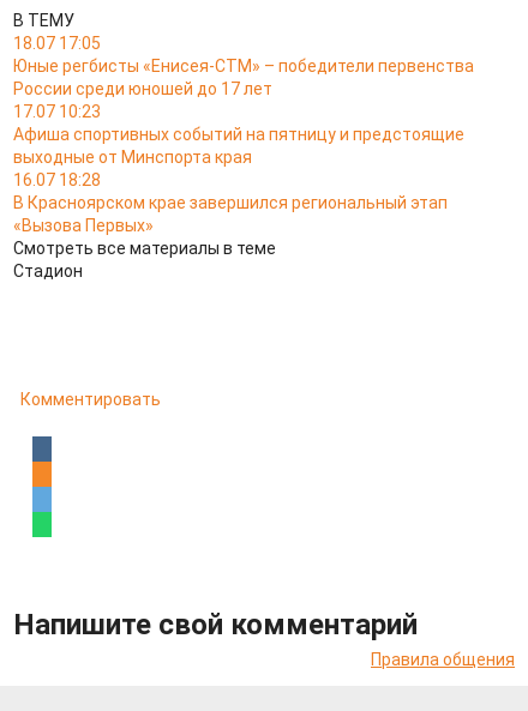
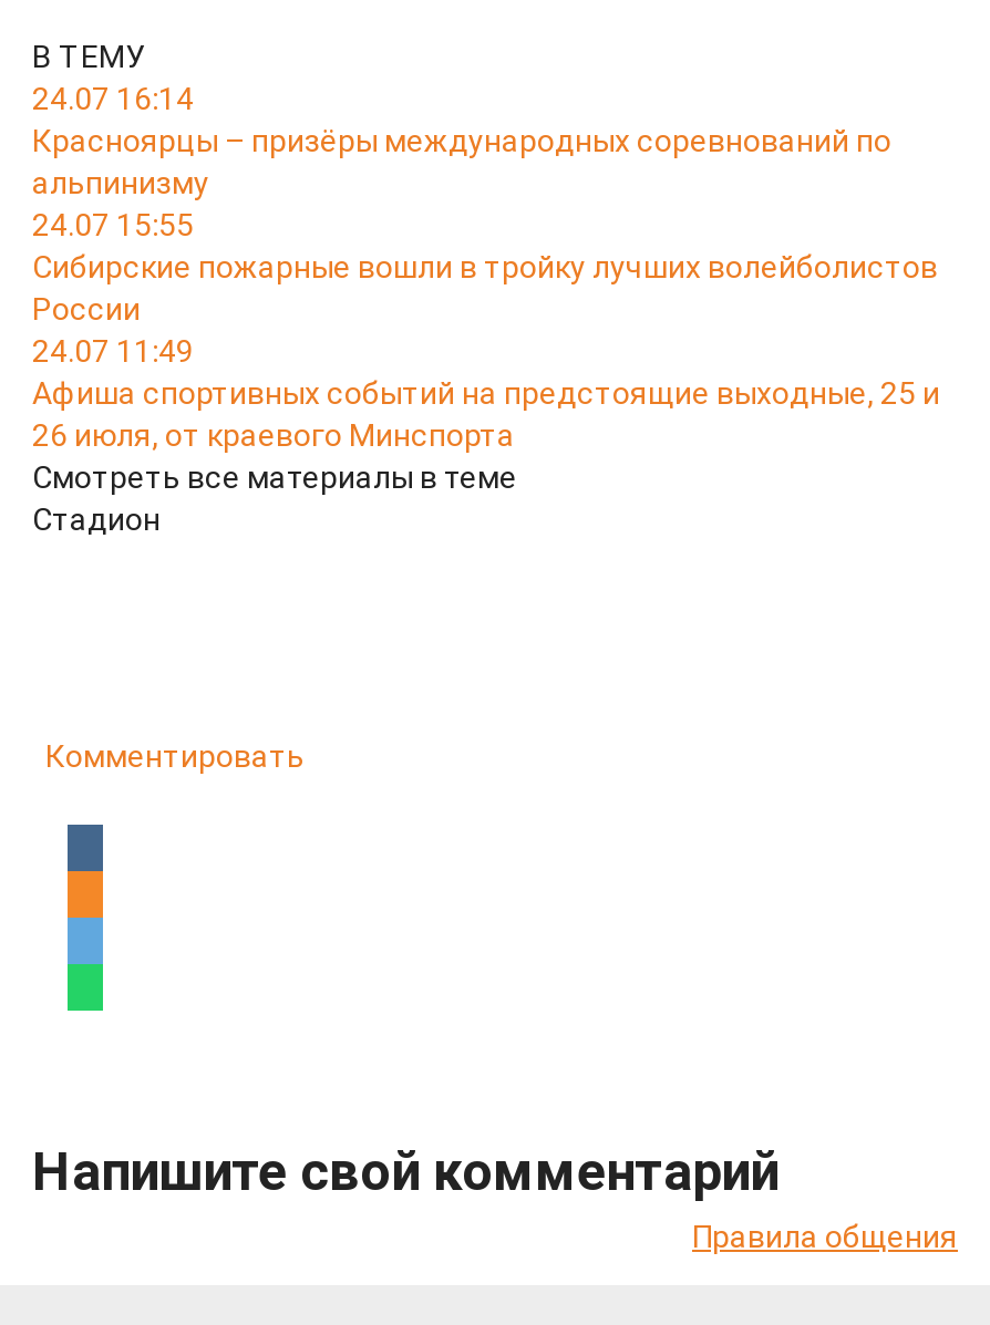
- 18.07 17:05
- Юные регбисты «Енисея-СТМ» – победители первенства
- России среди юношей до 17 лет
- 17.07 10:23
- Афиша спортивных событий на пятницу и предстоящие
- выходные от Минспорта края
- 16.07 18:28
- В Красноярском крае завершился региональный этап
- «Вызова Первых»
+ 24.07 16:14
+ Красноярцы – призёры международных соревнований по
+ альпинизму
+ 24.07 15:55
+ Сибирские пожарные вошли в тройку лучших волейболистов
+ России
+ 24.07 11:49
+ Афиша спортивных событий на предстоящие выходные, 25 и
+ 26 июля, от краевого Минспорта
